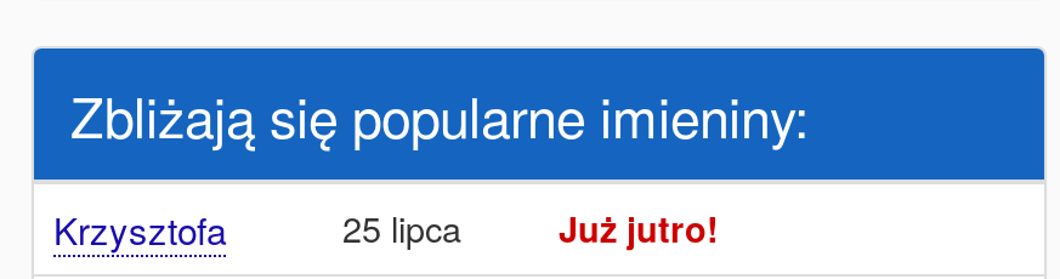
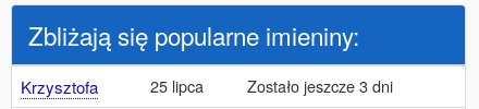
- Już jutro!
+ Zostało jeszcze 3 dni
